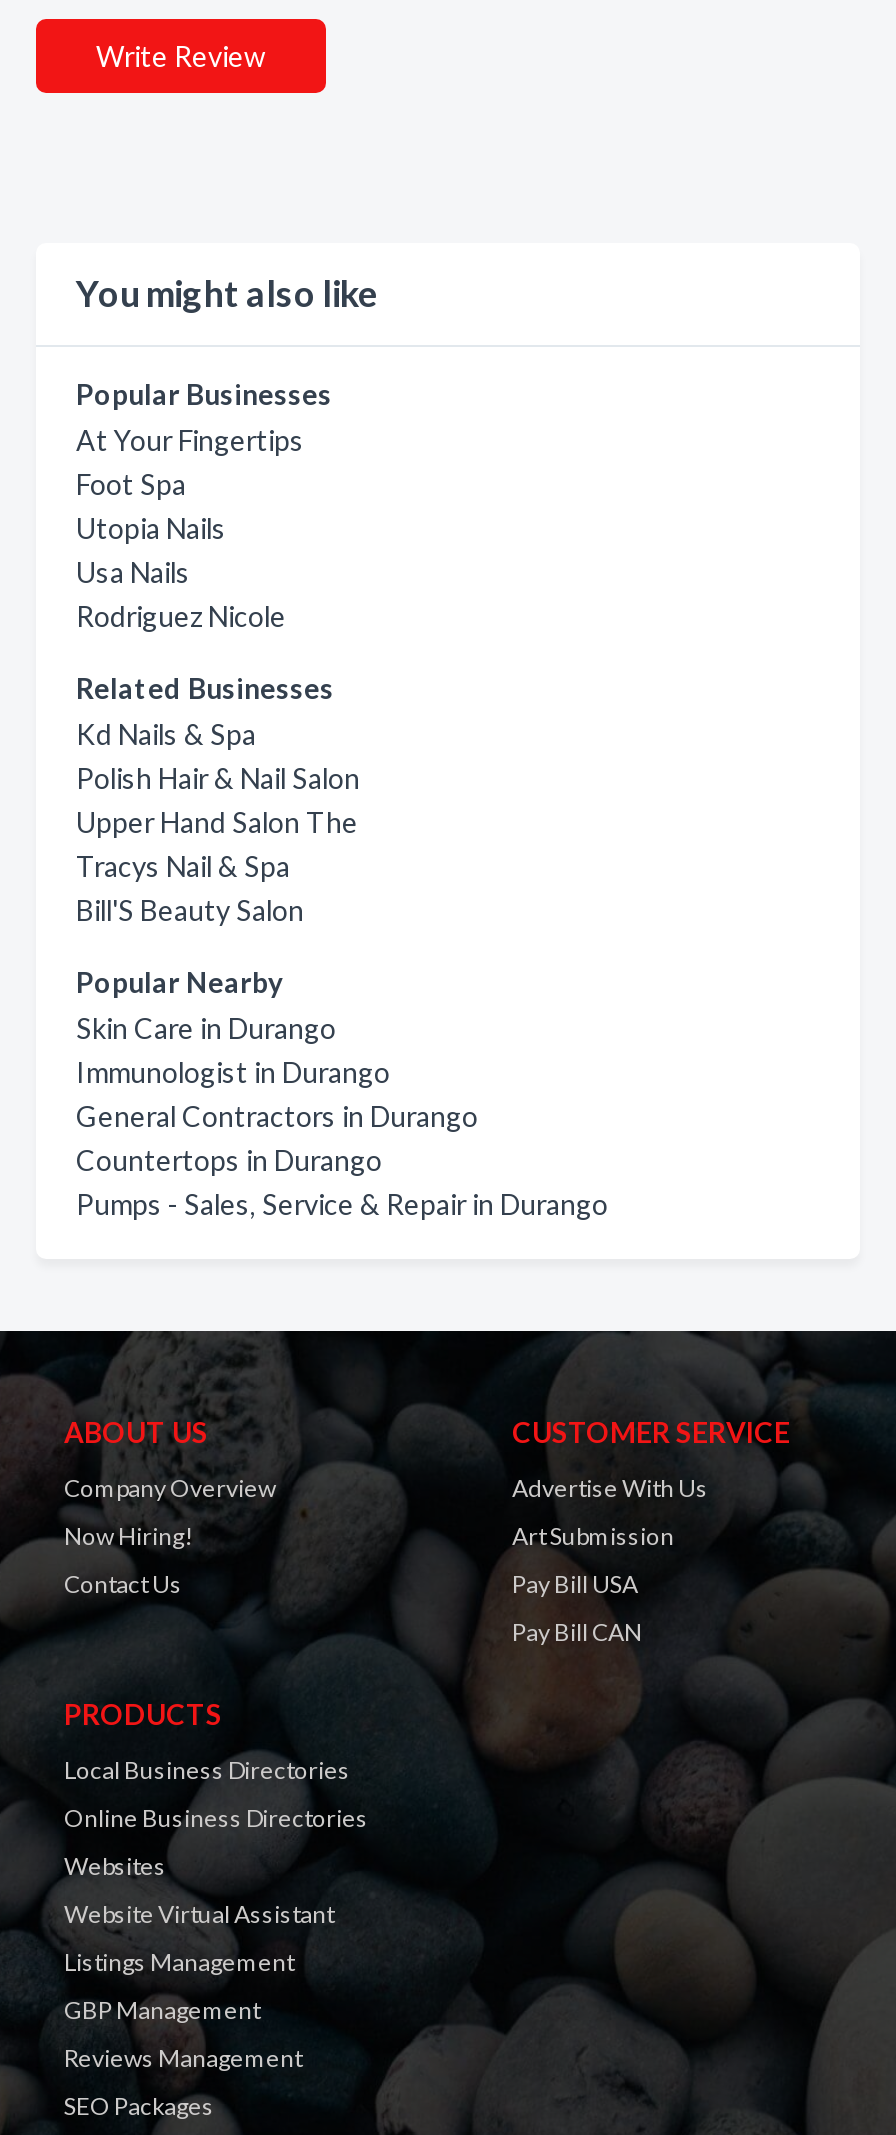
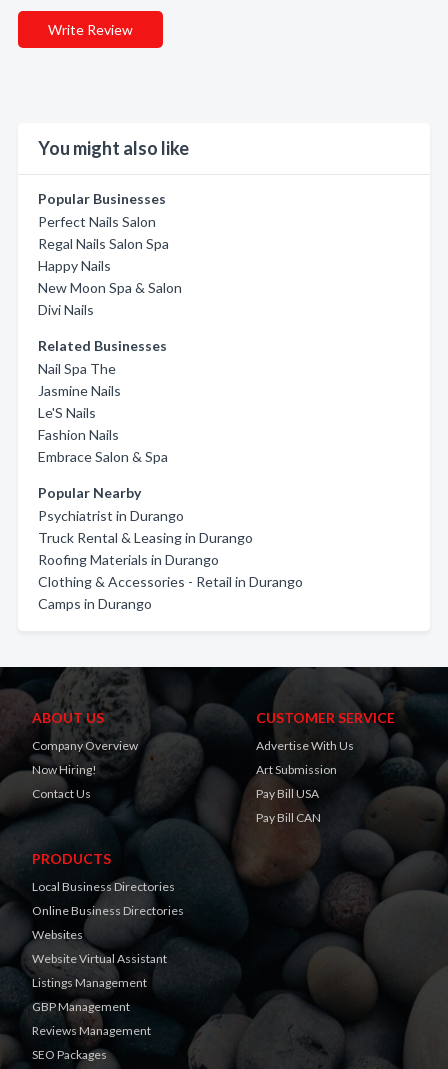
- At Your Fingertips
- Foot Spa
- Utopia Nails
- Usa Nails
- Rodriguez Nicole
+ Perfect Nails Salon
+ Regal Nails Salon Spa
+ Happy Nails
+ New Moon Spa & Salon
+ Divi Nails

- Kd Nails & Spa
- Polish Hair & Nail Salon
- Upper Hand Salon The
- Tracys Nail & Spa
- Bill'S Beauty Salon
+ Nail Spa The
+ Jasmine Nails
+ Le'S Nails
+ Fashion Nails
+ Embrace Salon & Spa

- Skin Care in Durango
- Immunologist in Durango
- General Contractors in Durango
- Countertops in Durango
- Pumps - Sales, Service & Repair in Durango
+ Psychiatrist in Durango
+ Truck Rental & Leasing in Durango
+ Roofing Materials in Durango
+ Clothing & Accessories - Retail in Durango
+ Camps in Durango
